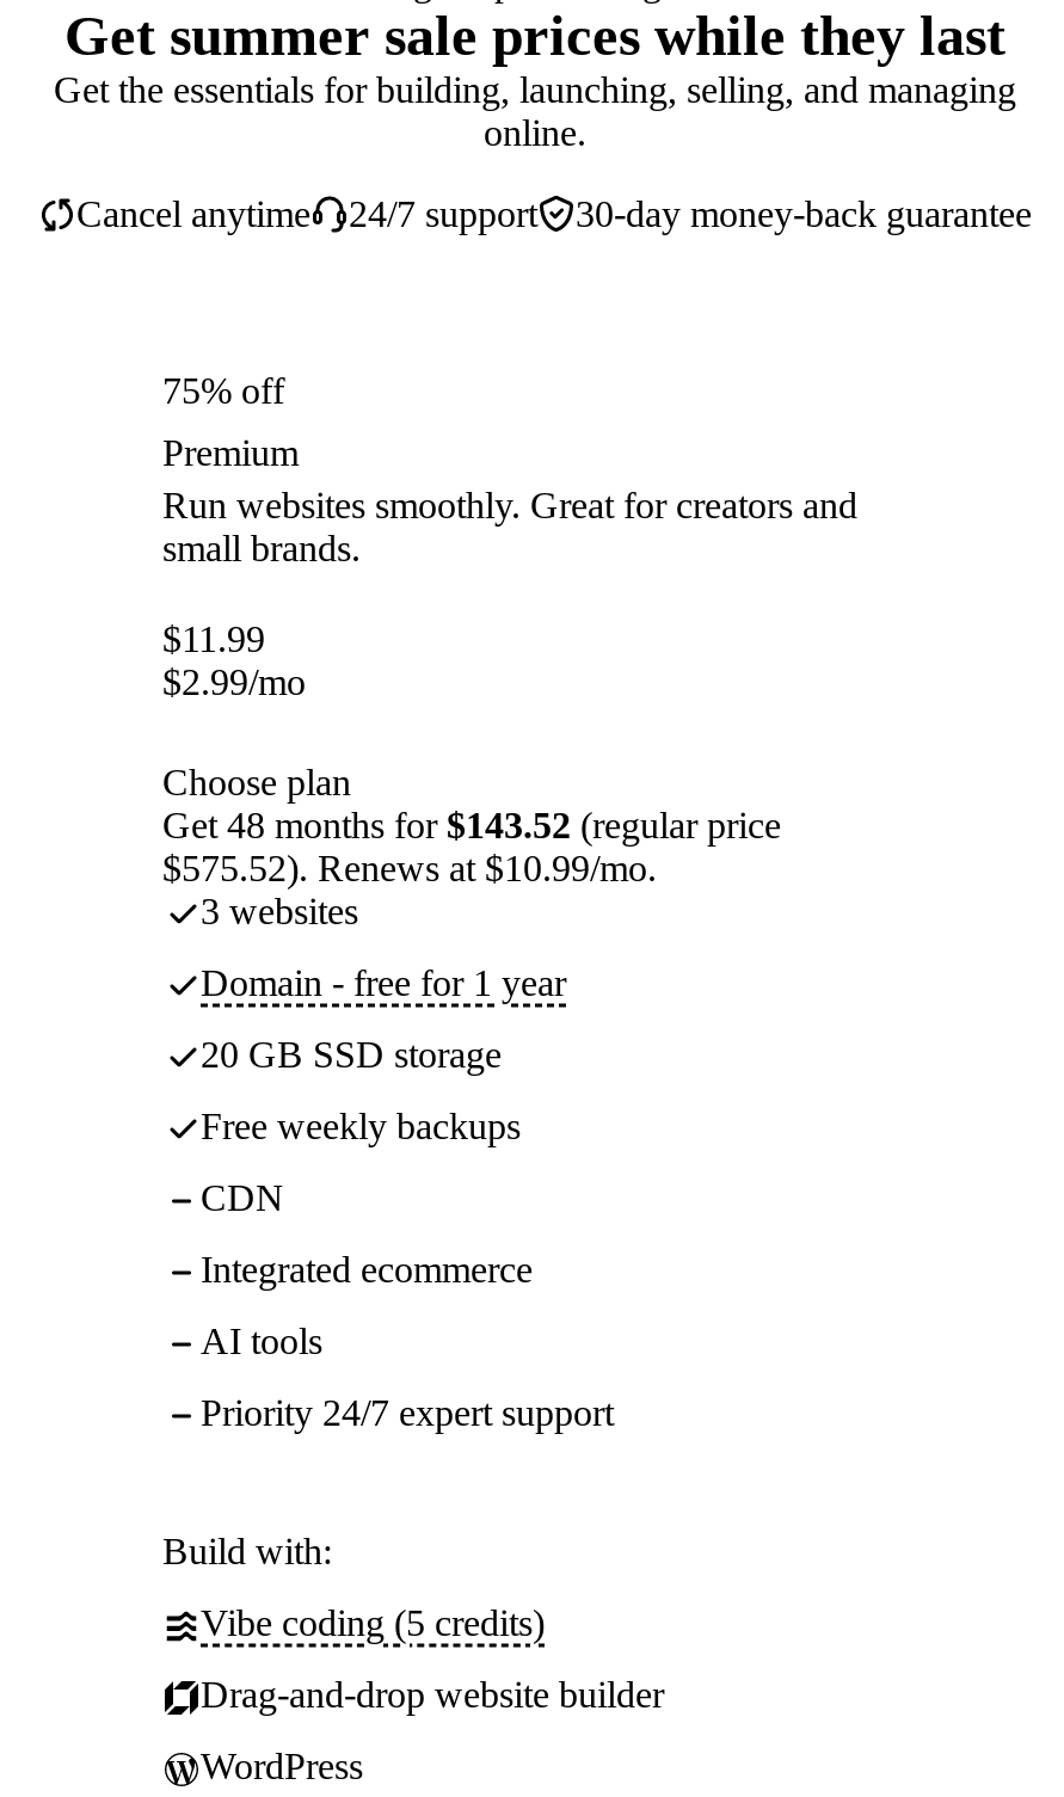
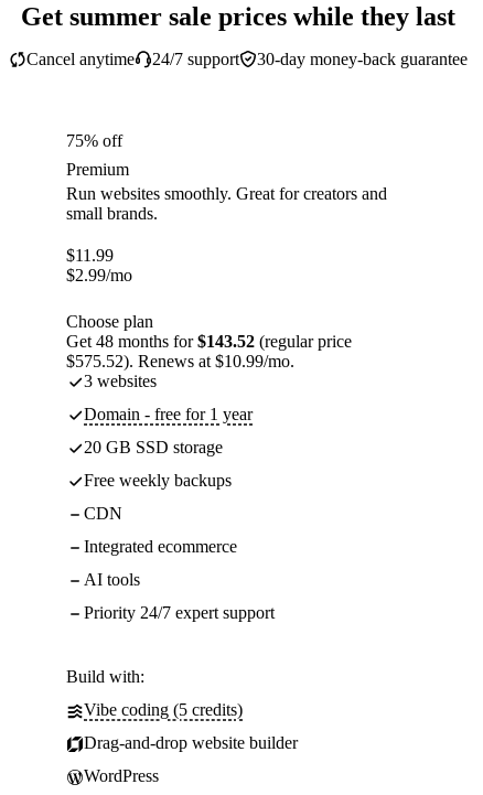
- Get the essentials for building, launching, selling, and managing
- online.
